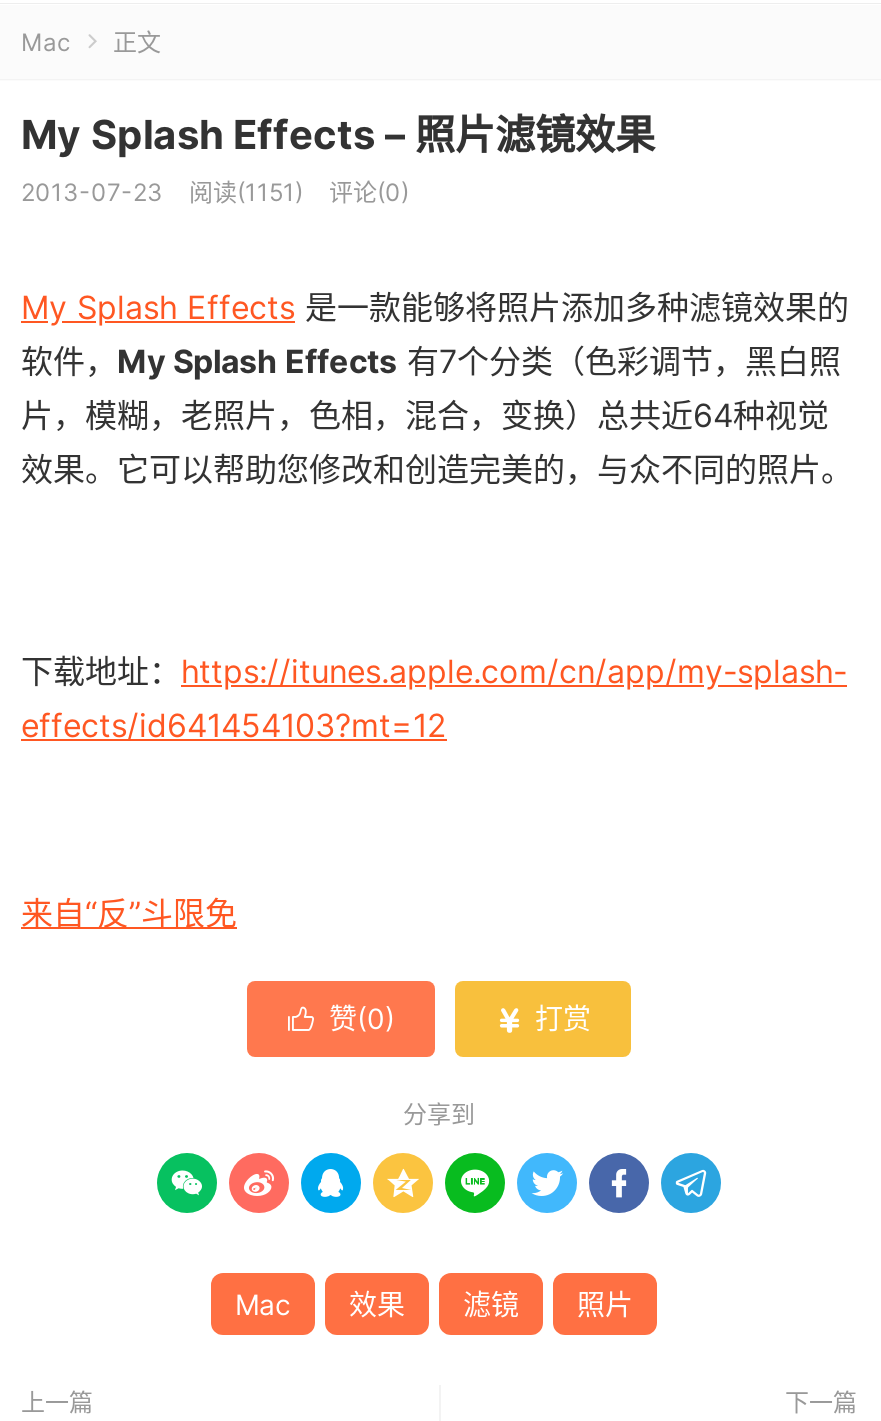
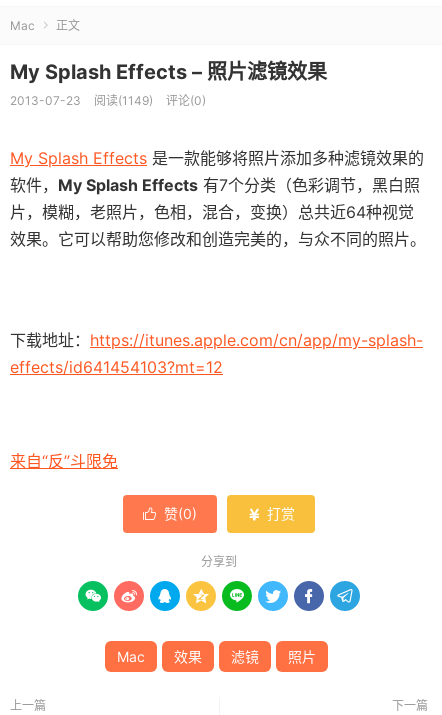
- 2013-07-23 阅读(1151) 评论(0)
+ 2013-07-23 阅读(1149) 评论(0)
